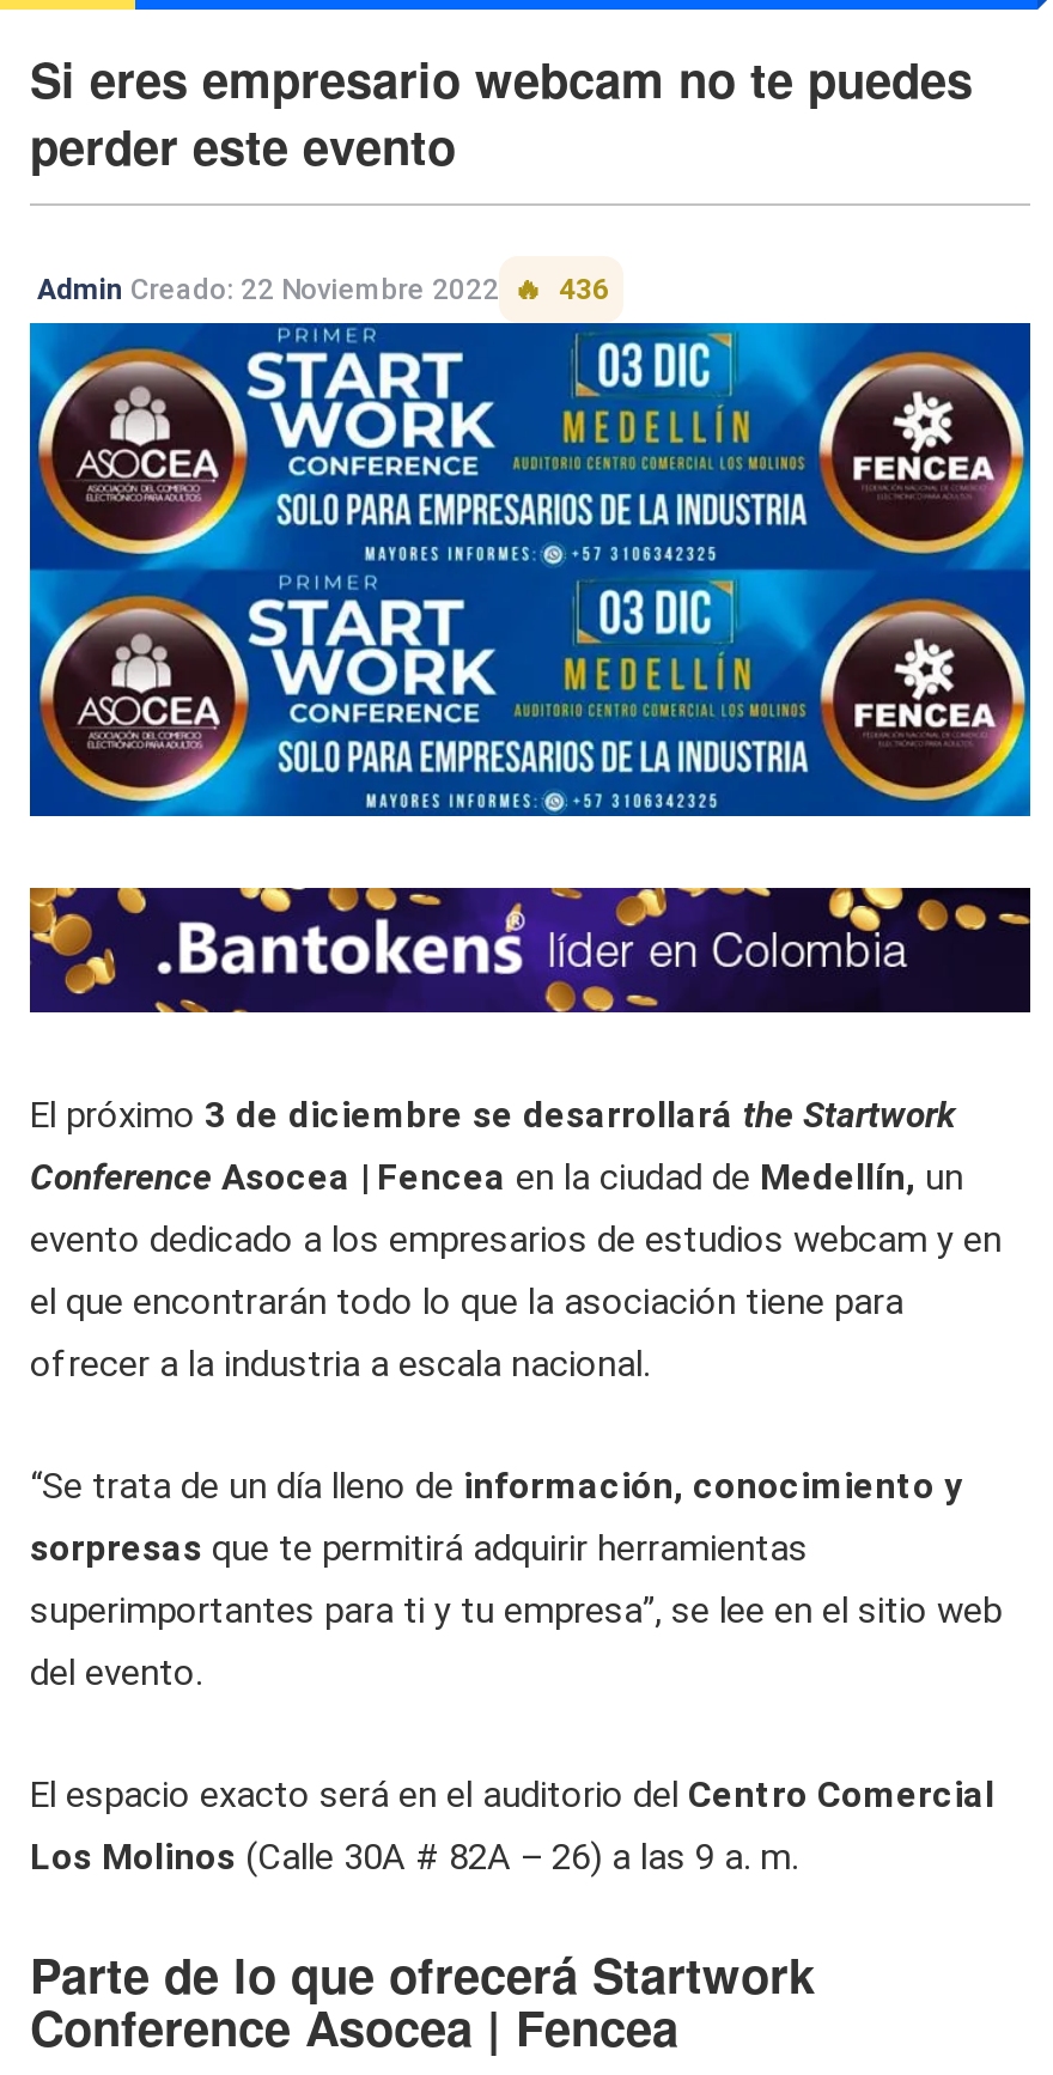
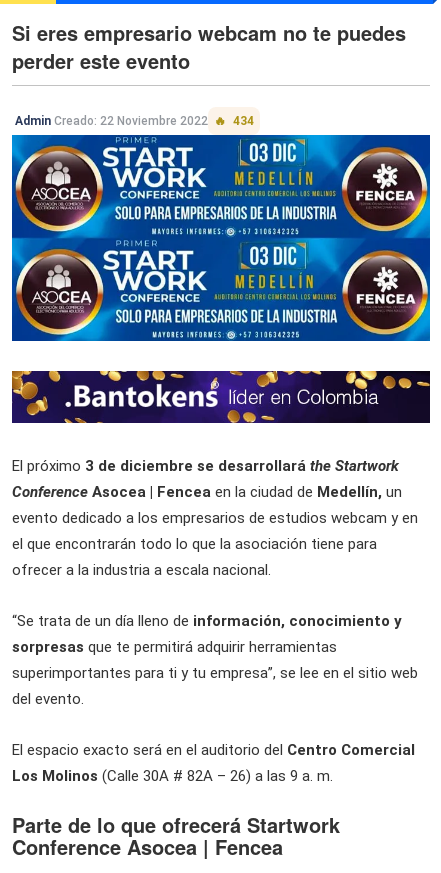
- Admin Creado: 22 Noviembre 2022 436
+ Admin Creado: 22 Noviembre 2022 434
